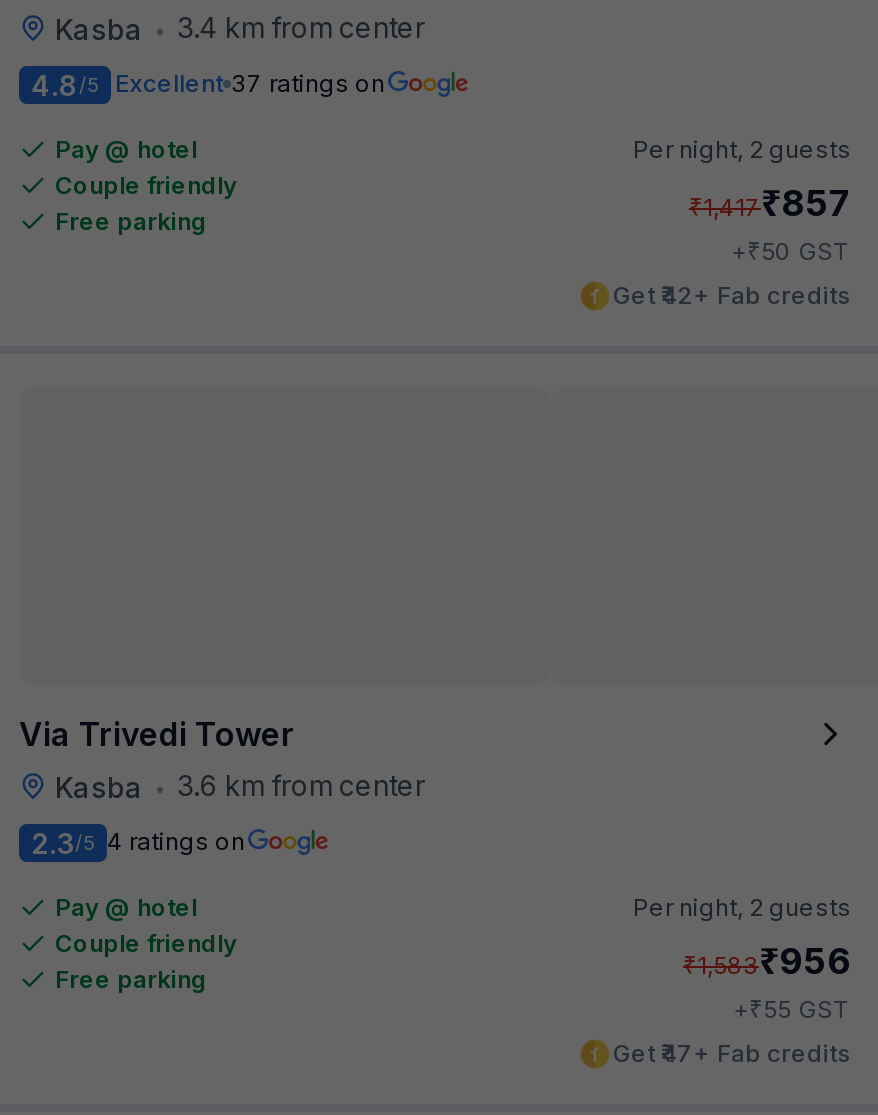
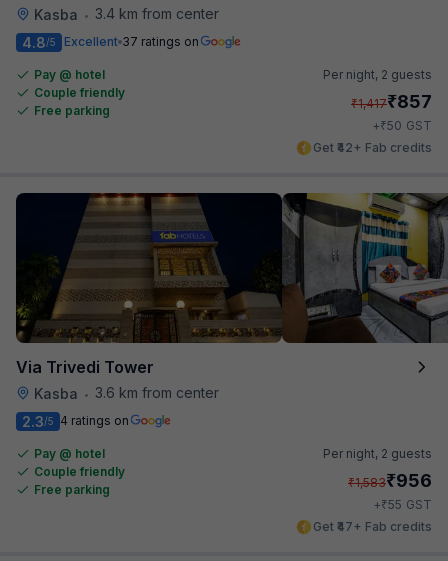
+ [image]
